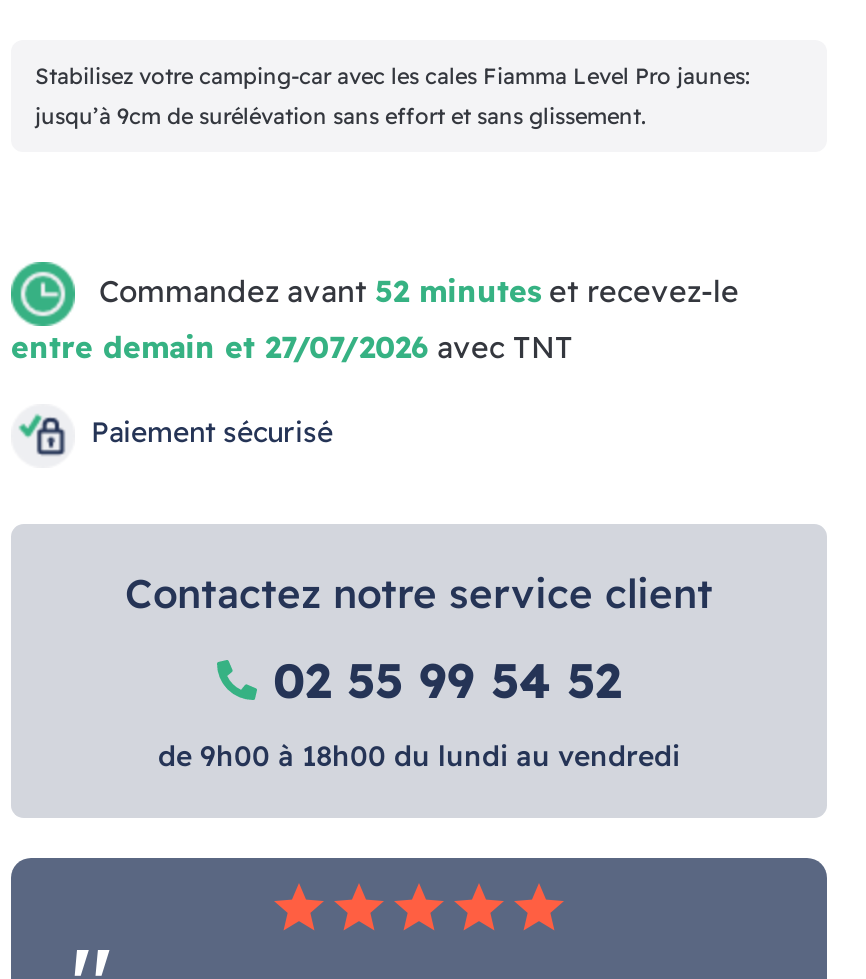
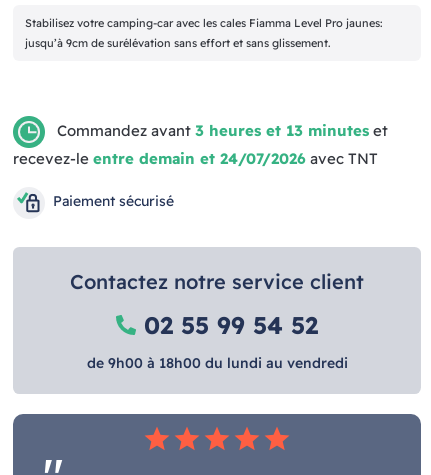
- Commandez avant 52 minutes et recevez-le
+ Commandez avant 3 heures et 13 minutes et

- entre demain et 27/07/2026 avec TNT
+ recevez-le entre demain et 24/07/2026 avec TNT
